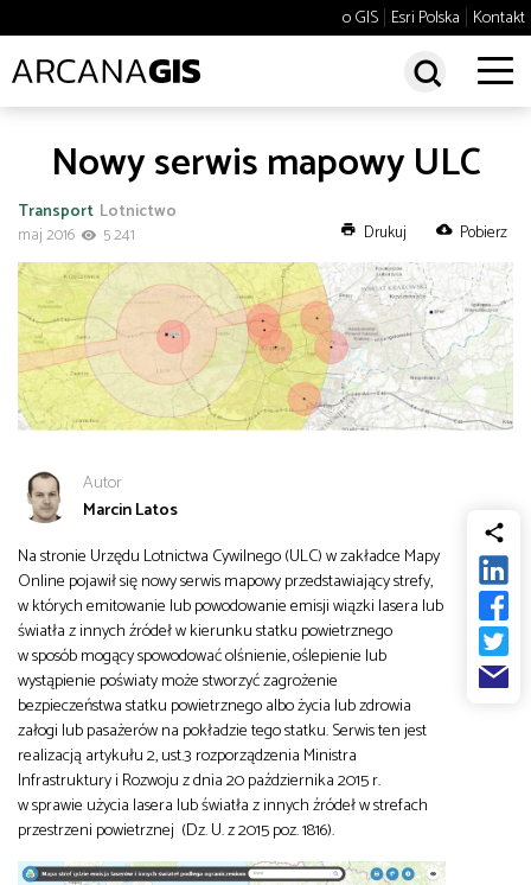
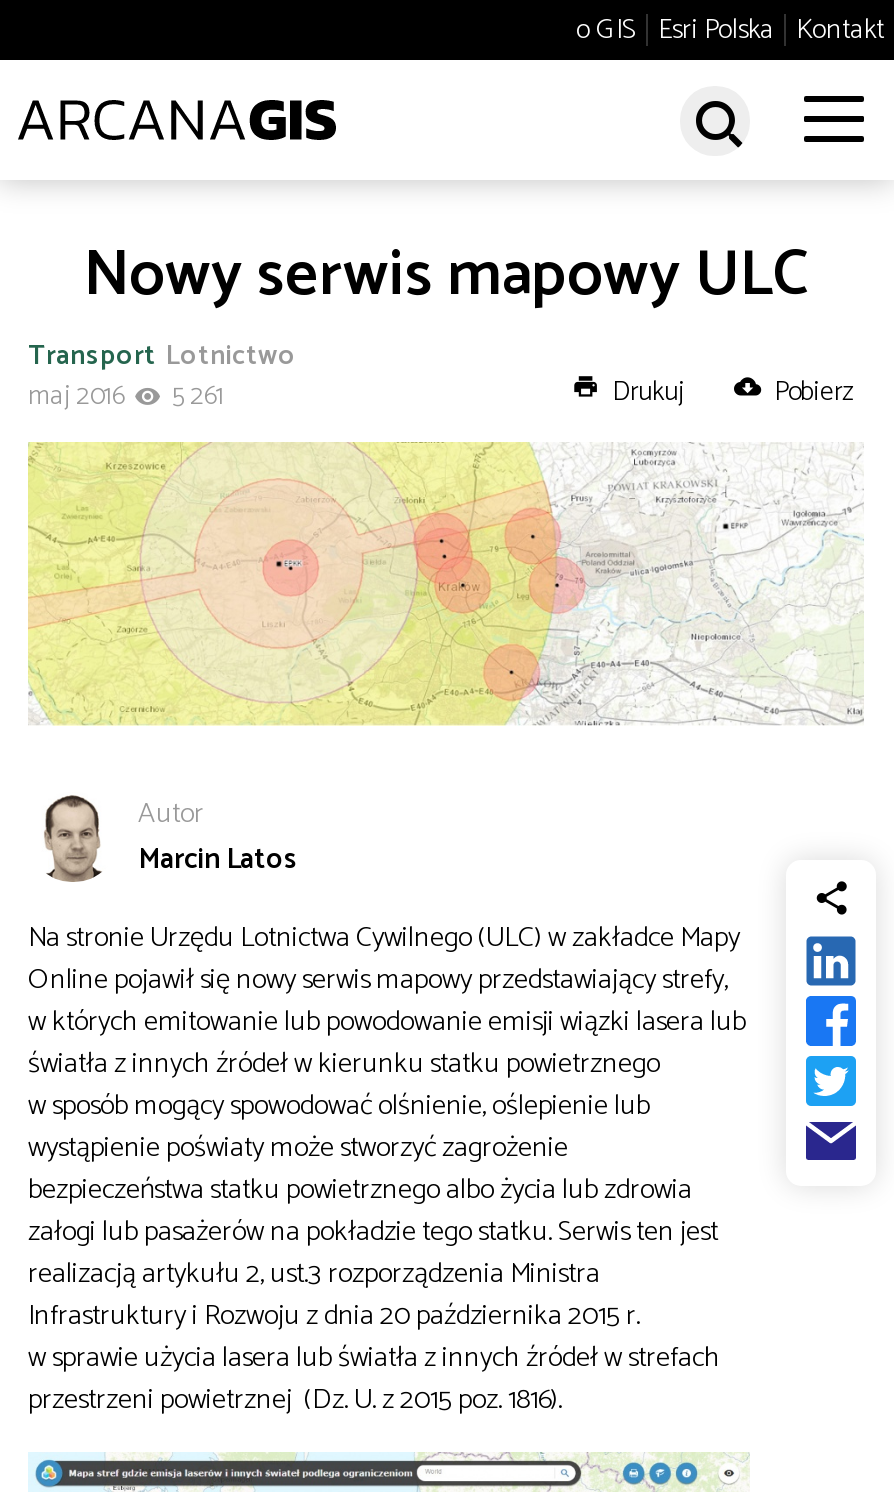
- 5 241
+ 5 261
